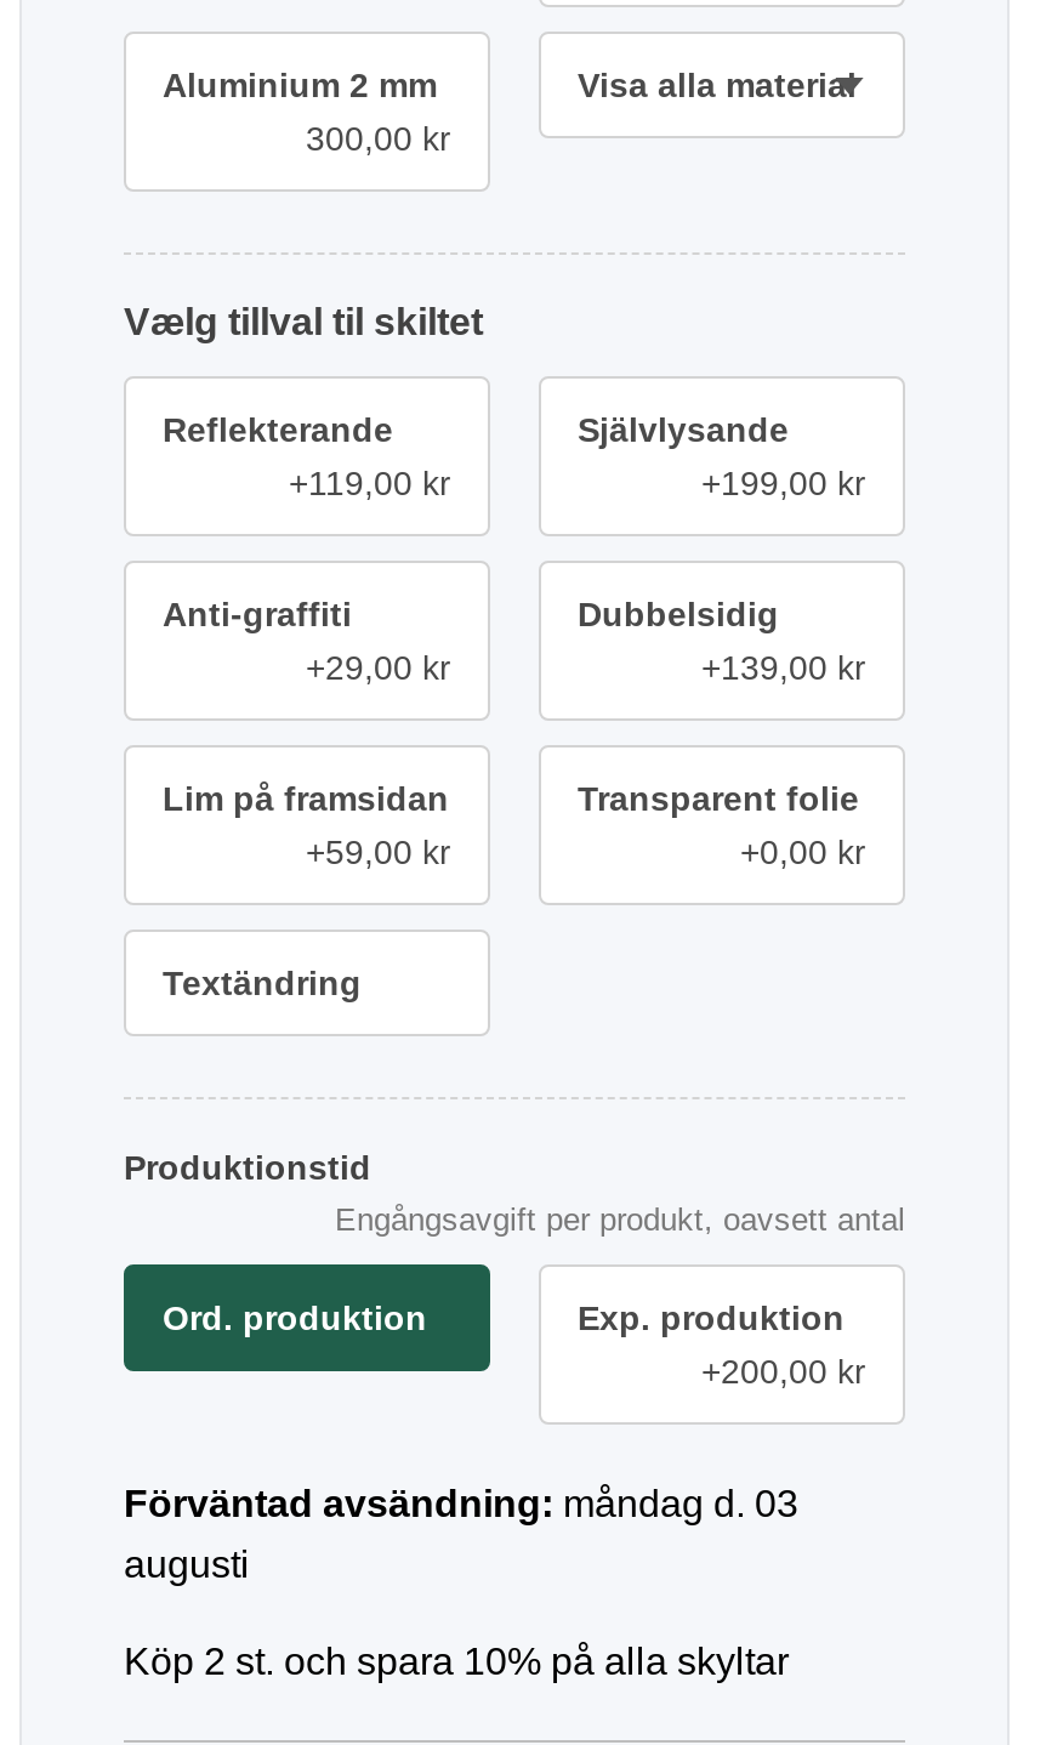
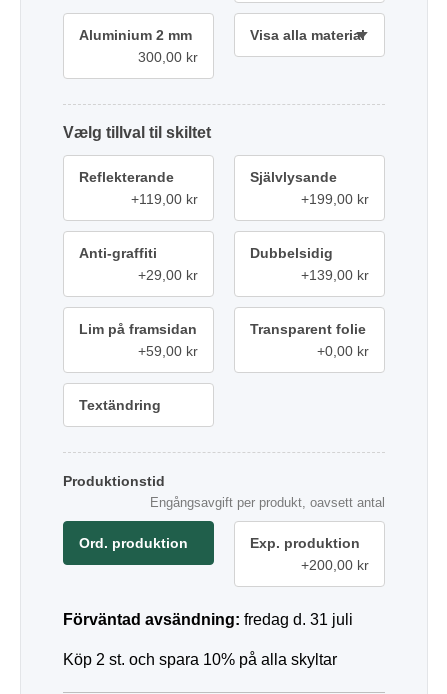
- Förväntad avsändning: måndag d. 03
- augusti
+ Förväntad avsändning: fredag d. 31 juli
